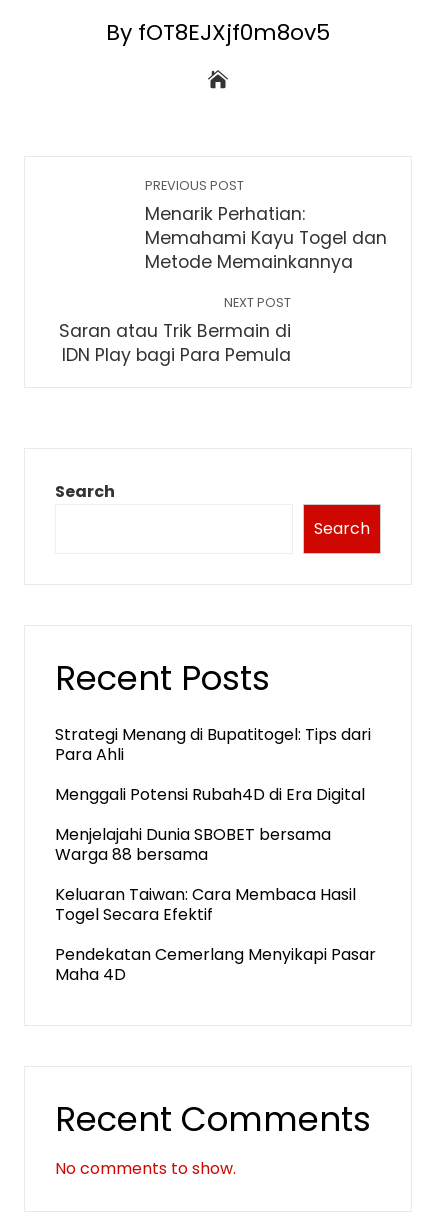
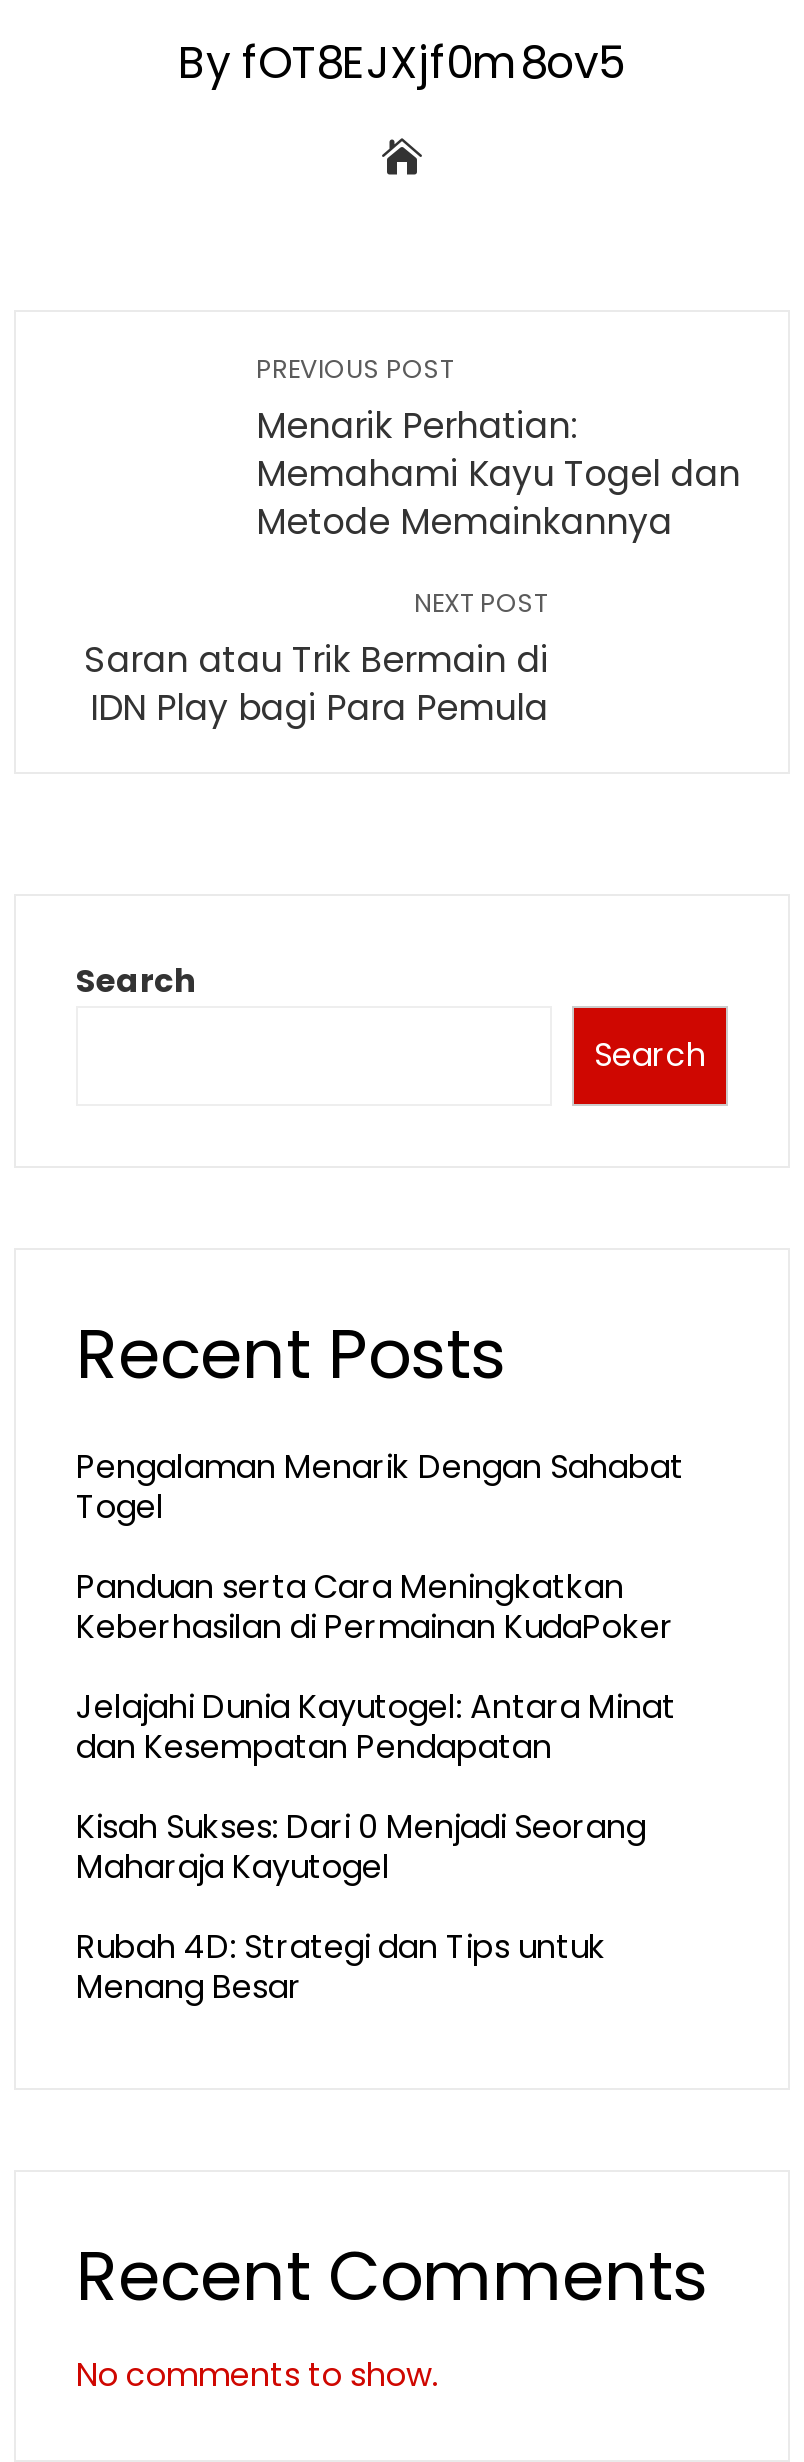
- Strategi Menang di Bupatitogel: Tips dari
- Para Ahli
+ Pengalaman Menarik Dengan Sahabat
+ Togel

- Menggali Potensi Rubah4D di Era Digital
+ Panduan serta Cara Meningkatkan
+ Keberhasilan di Permainan KudaPoker

- Menjelajahi Dunia SBOBET bersama
- Warga 88 bersama
+ Jelajahi Dunia Kayutogel: Antara Minat
+ dan Kesempatan Pendapatan

- Keluaran Taiwan: Cara Membaca Hasil
- Togel Secara Efektif
+ Kisah Sukses: Dari 0 Menjadi Seorang
+ Maharaja Kayutogel

- Pendekatan Cemerlang Menyikapi Pasar
- Maha 4D
+ Rubah 4D: Strategi dan Tips untuk
+ Menang Besar
